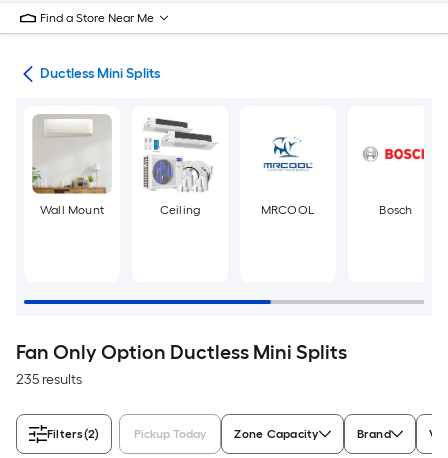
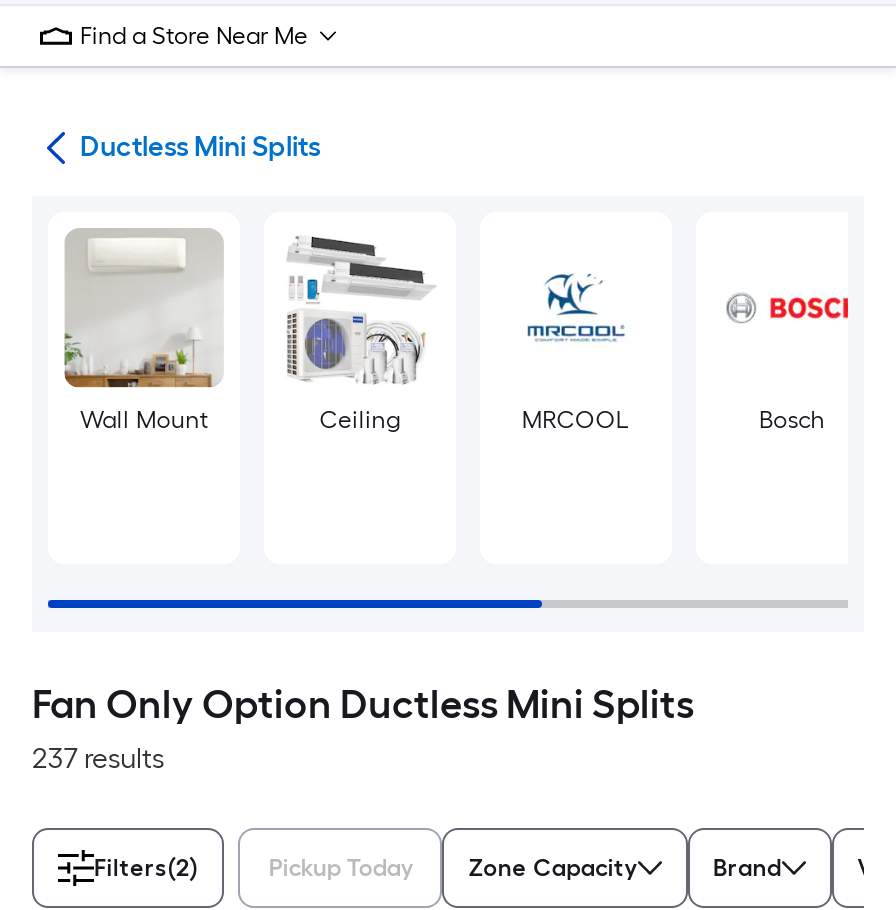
- 235 results
+ 237 results
